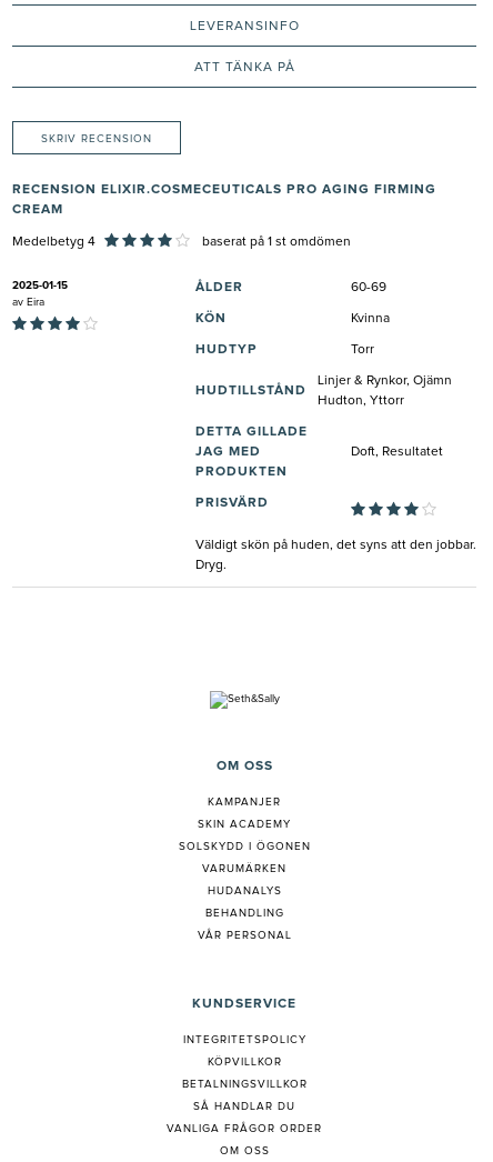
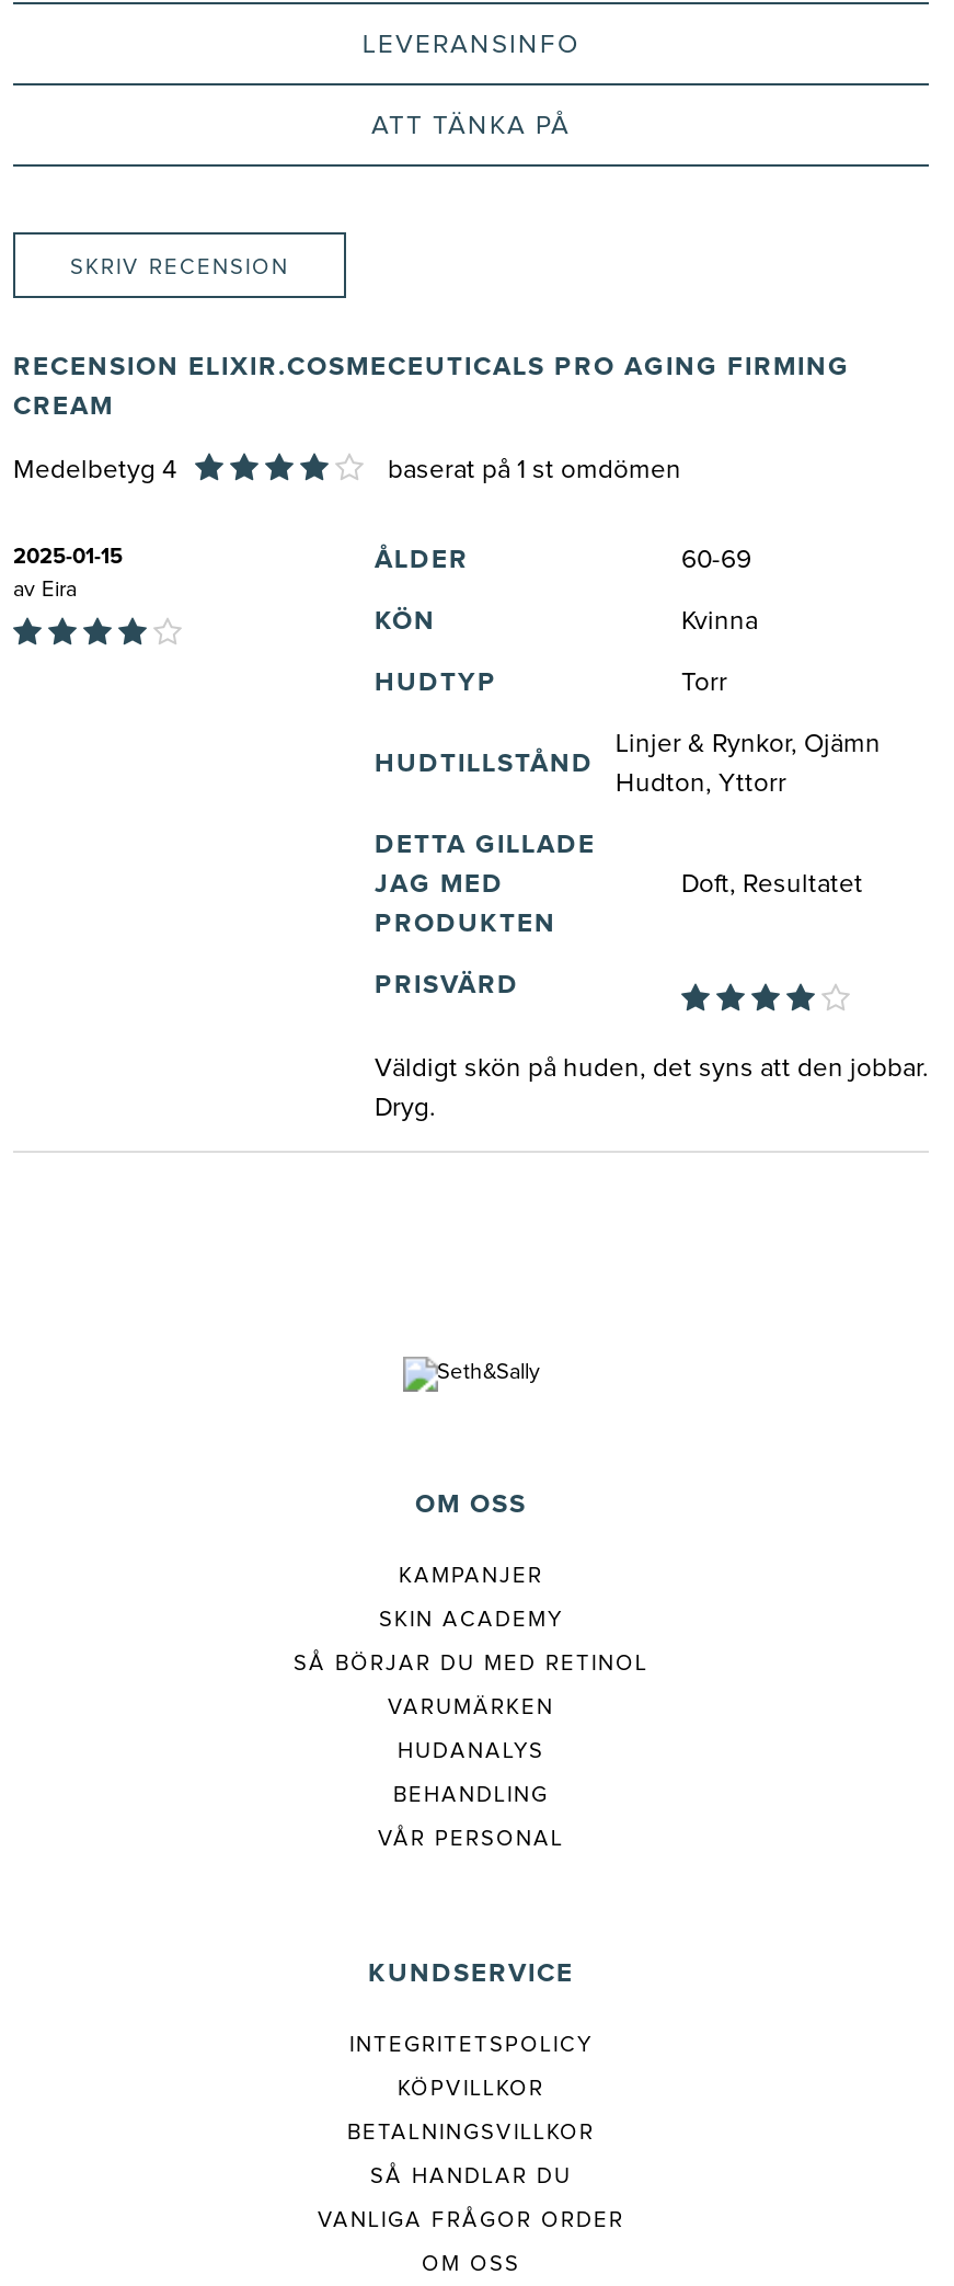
- SOLSKYDD I ÖGONEN
+ SÅ BÖRJAR DU MED RETINOL
